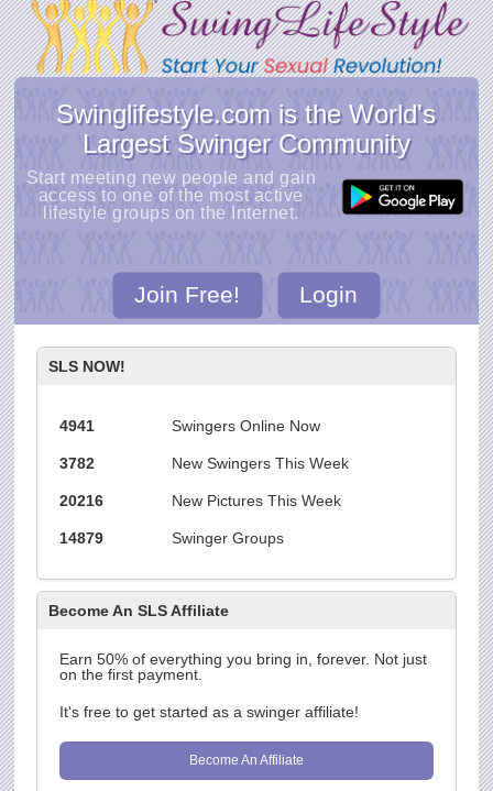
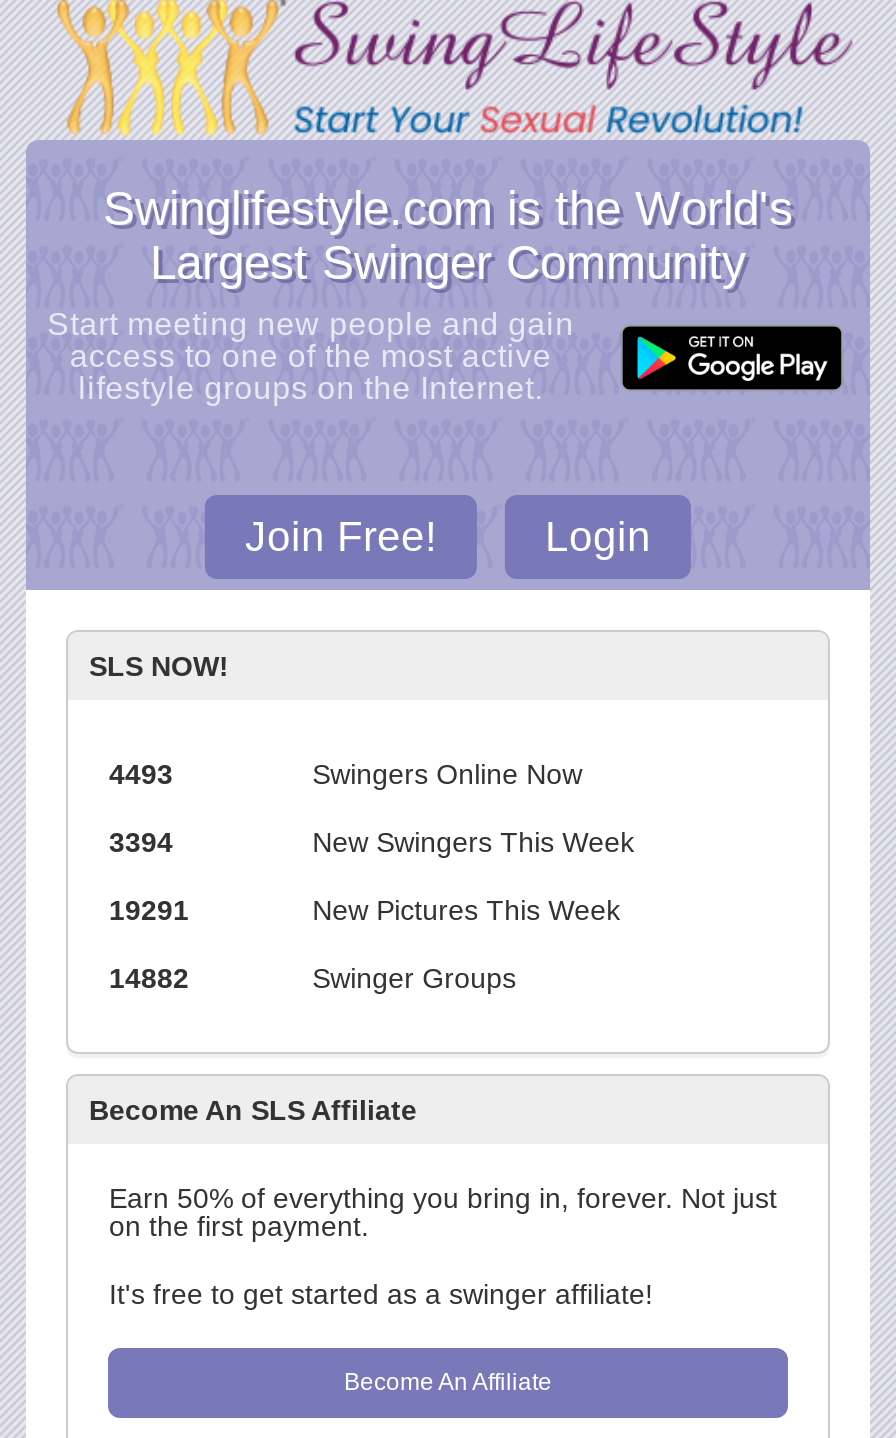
- 4941
+ 4493

- 3782
+ 3394

- 20216
+ 19291

- 14879
+ 14882
